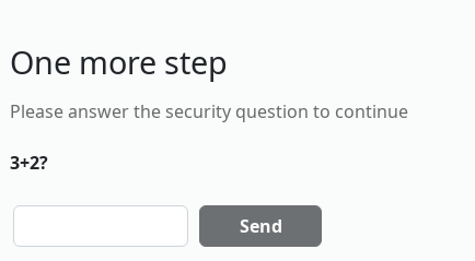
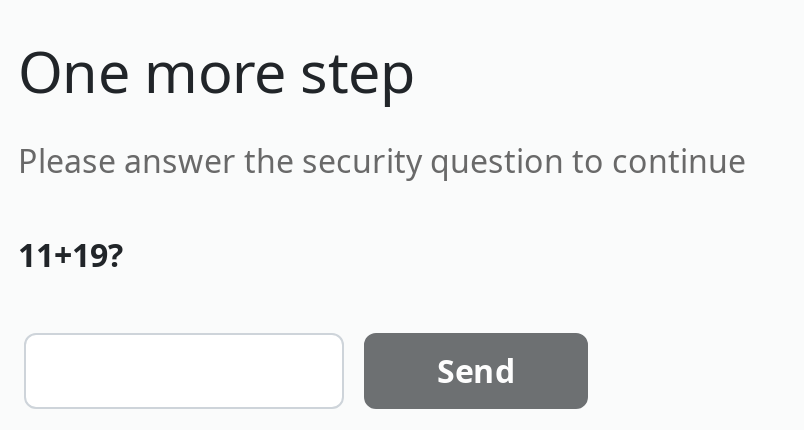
- 3+2?
+ 11+19?
